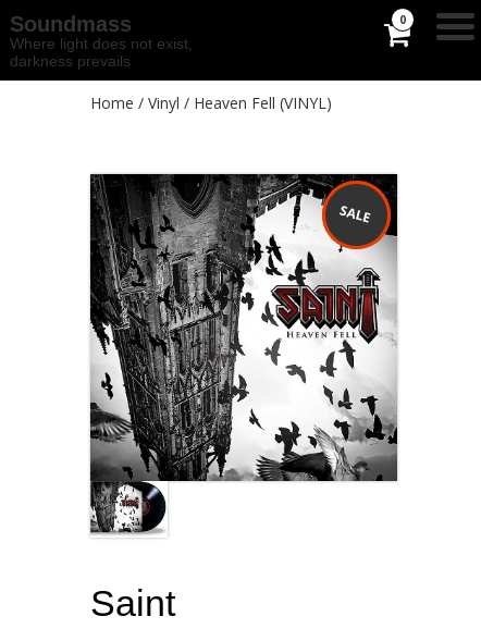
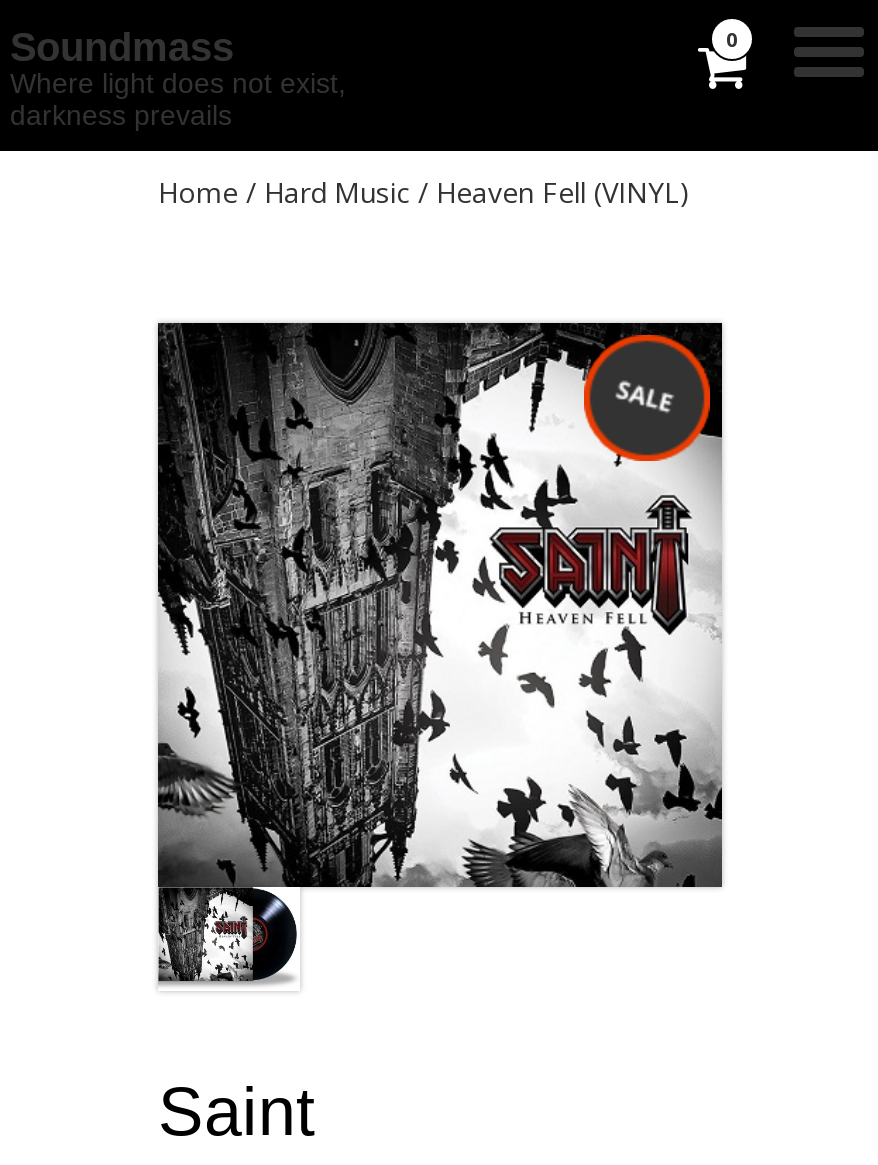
- Home / Vinyl / Heaven Fell (VINYL)
+ Home / Hard Music / Heaven Fell (VINYL)
